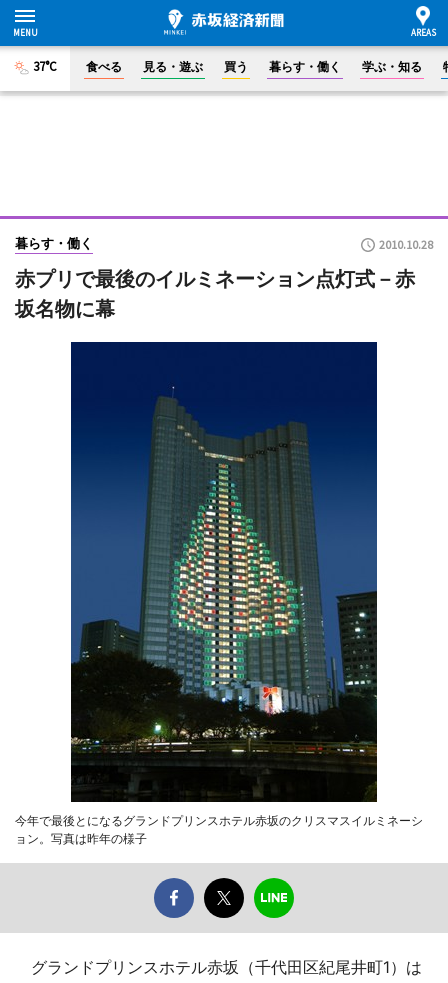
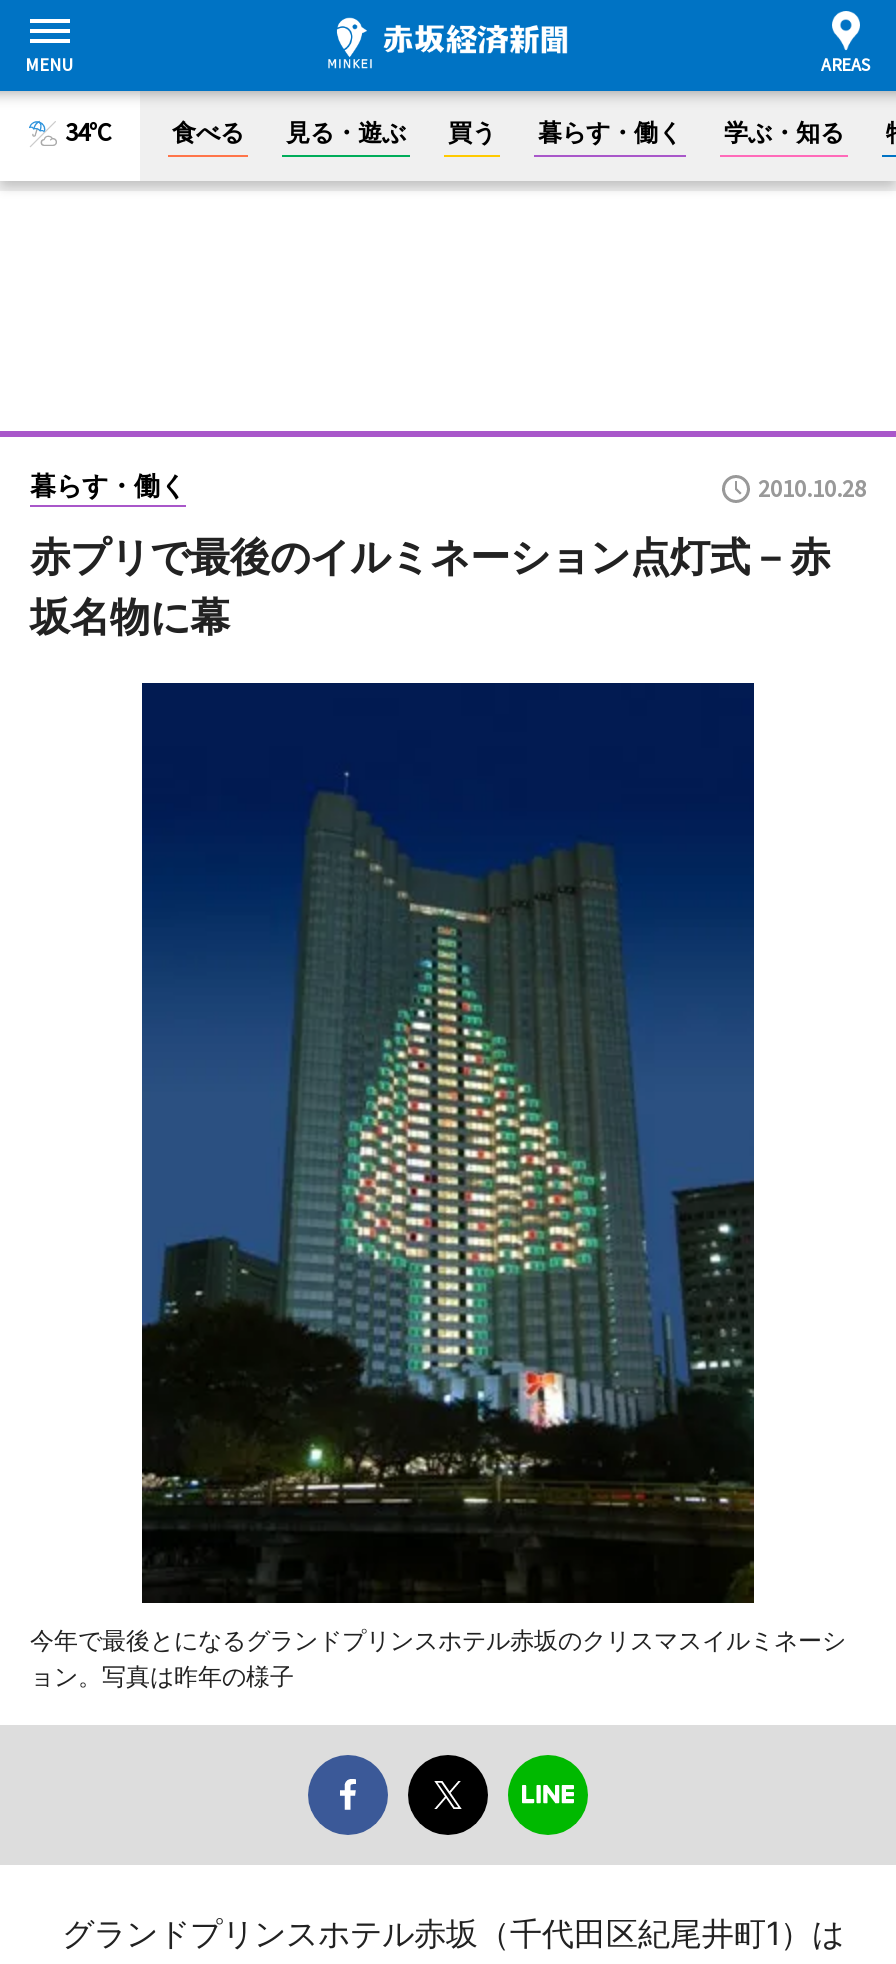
- 37°C
+ 34°C
